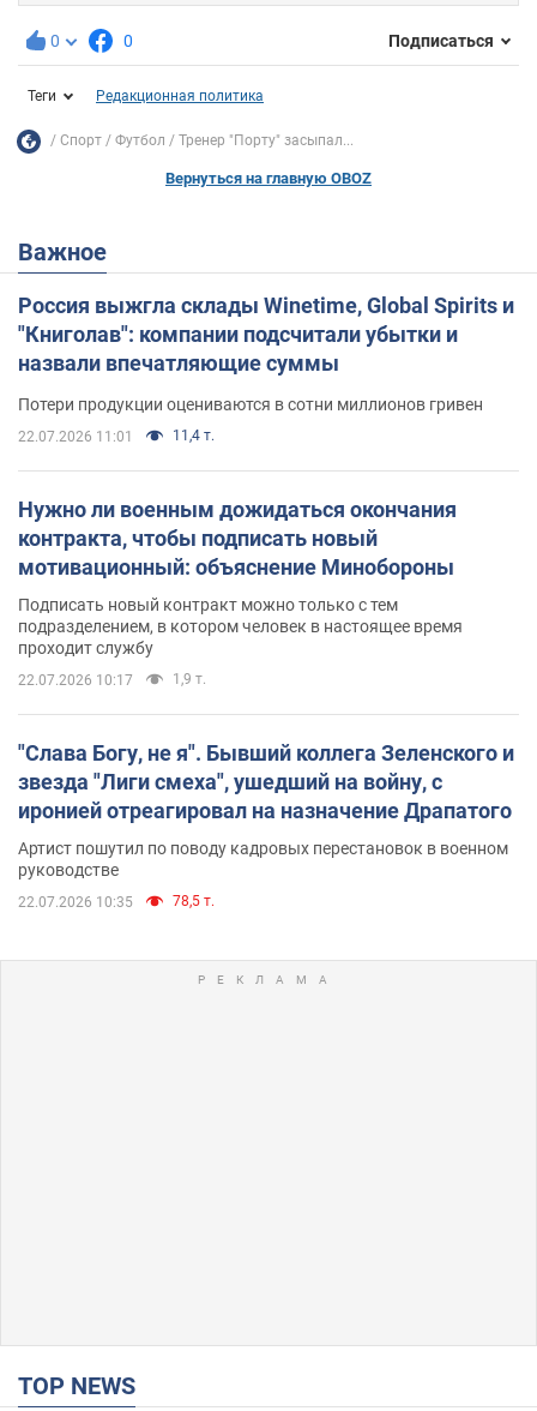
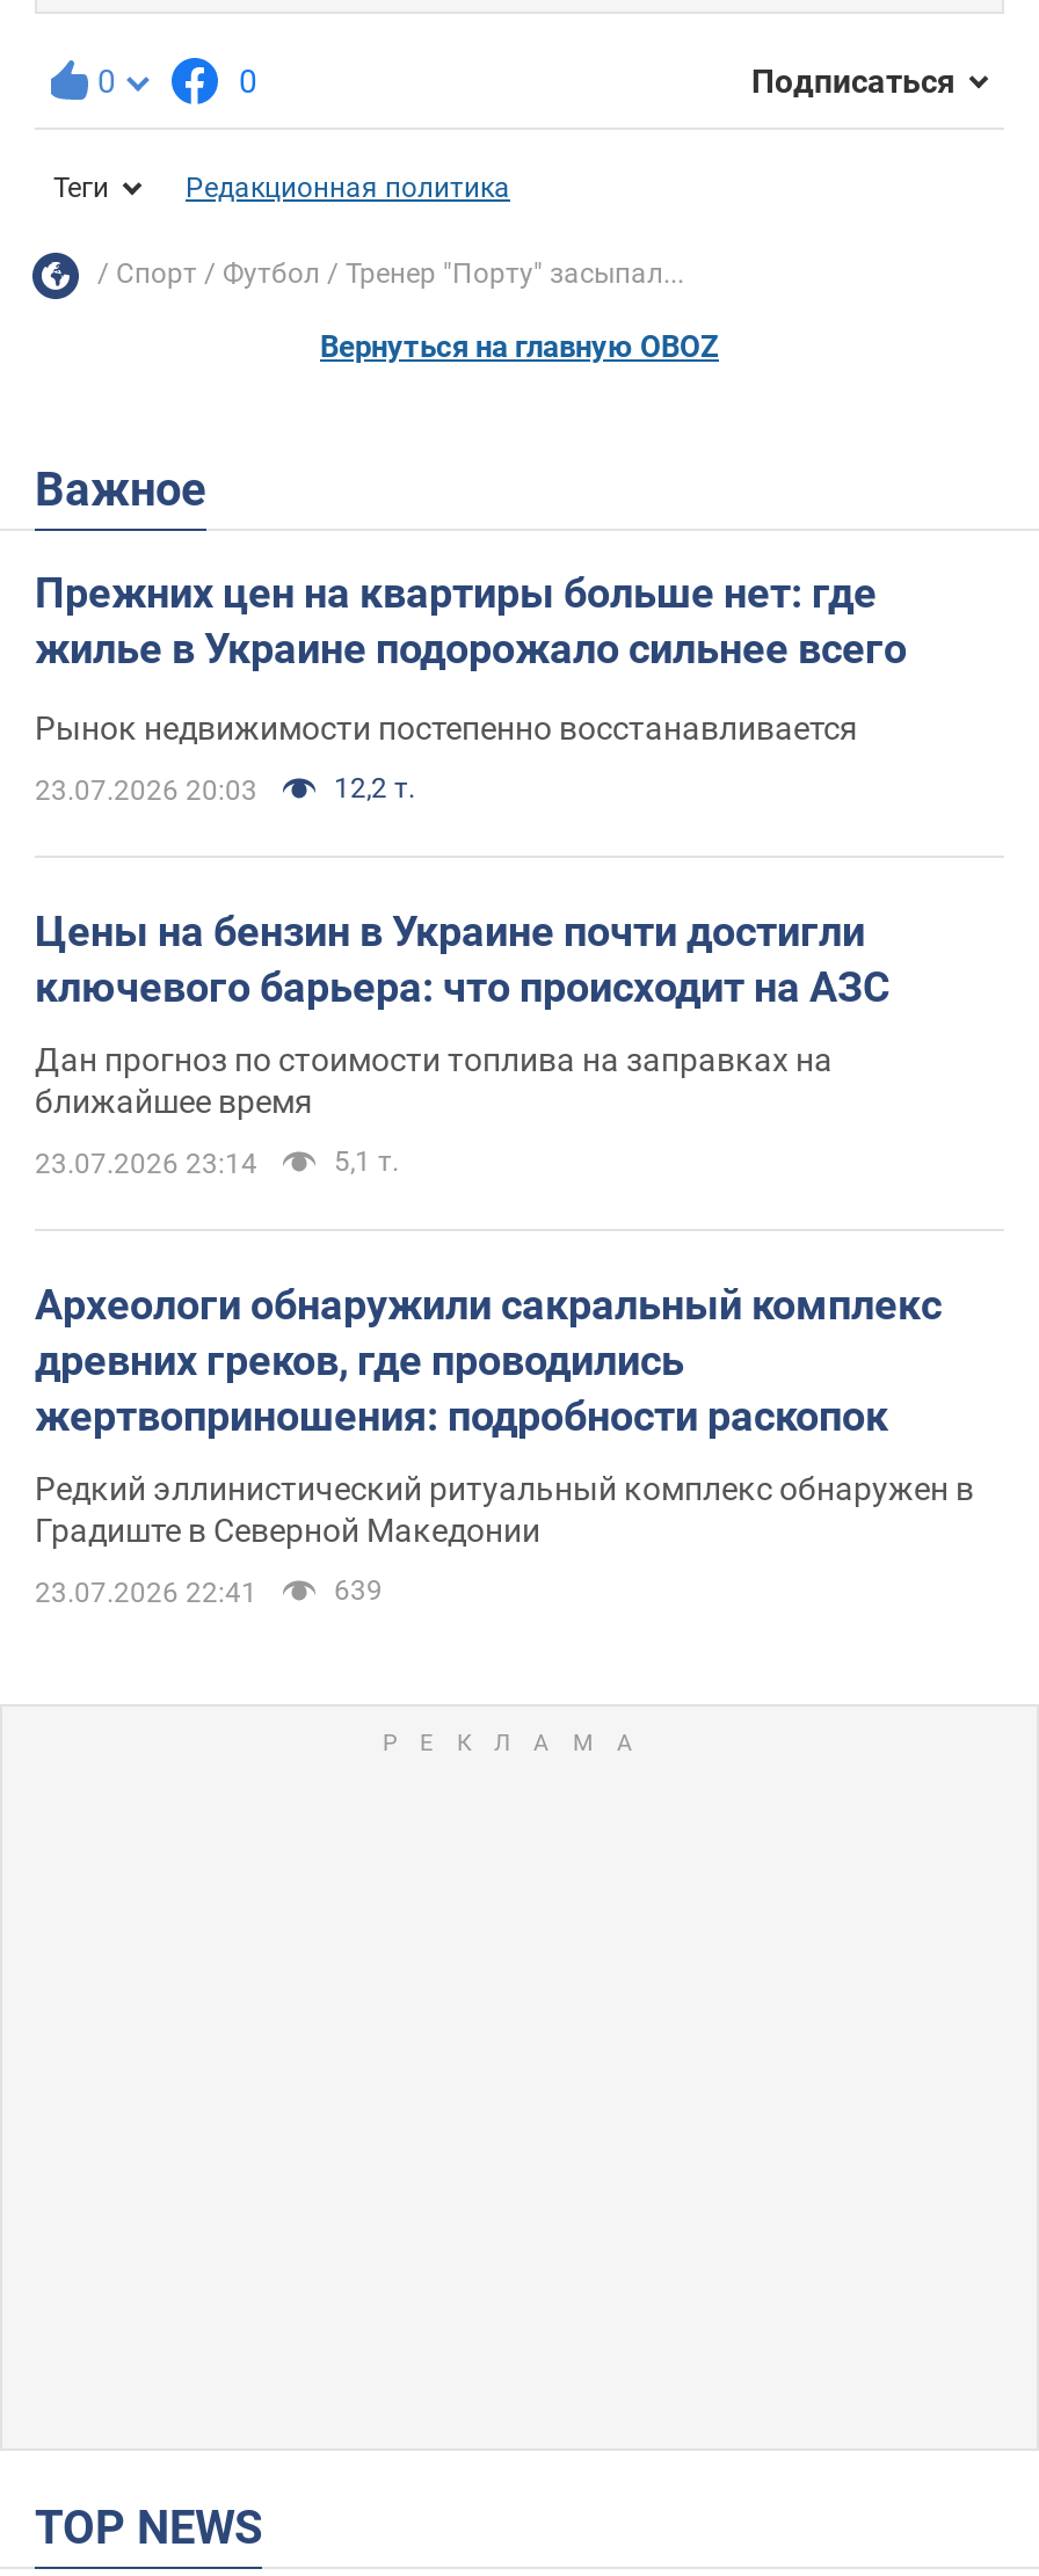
- Россия выжгла склады Winetime, Global Spirits и
- "Книголав": компании подсчитали убытки и
- назвали впечатляющие суммы
+ Прежних цен на квартиры больше нет: где
+ жилье в Украине подорожало сильнее всего

- Потери продукции оцениваются в сотни миллионов гривен
+ Рынок недвижимости постепенно восстанавливается

- 22.07.2026 11:01
- 11,4 т.
+ 23.07.2026 20:03
+ 12,2 т.

- Нужно ли военным дожидаться окончания
- контракта, чтобы подписать новый
- мотивационный: объяснение Минобороны
+ Цены на бензин в Украине почти достигли
+ ключевого барьера: что происходит на АЗС

- Подписать новый контракт можно только с тем
- подразделением, в котором человек в настоящее время
- проходит службу
+ Дан прогноз по стоимости топлива на заправках на
+ ближайшее время

- 22.07.2026 10:17
- 1,9 т.
+ 23.07.2026 23:14
+ 5,1 т.

- "Слава Богу, не я". Бывший коллега Зеленского и
- звезда "Лиги смеха", ушедший на войну, с
- иронией отреагировал на назначение Драпатого
+ Археологи обнаружили сакральный комплекс
+ древних греков, где проводились
+ жертвоприношения: подробности раскопок

- Артист пошутил по поводу кадровых перестановок в военном
- руководстве
+ Редкий эллинистический ритуальный комплекс обнаружен в
+ Градиште в Северной Македонии

- 22.07.2026 10:35
- 78,5 т.
+ 23.07.2026 22:41
+ 639
